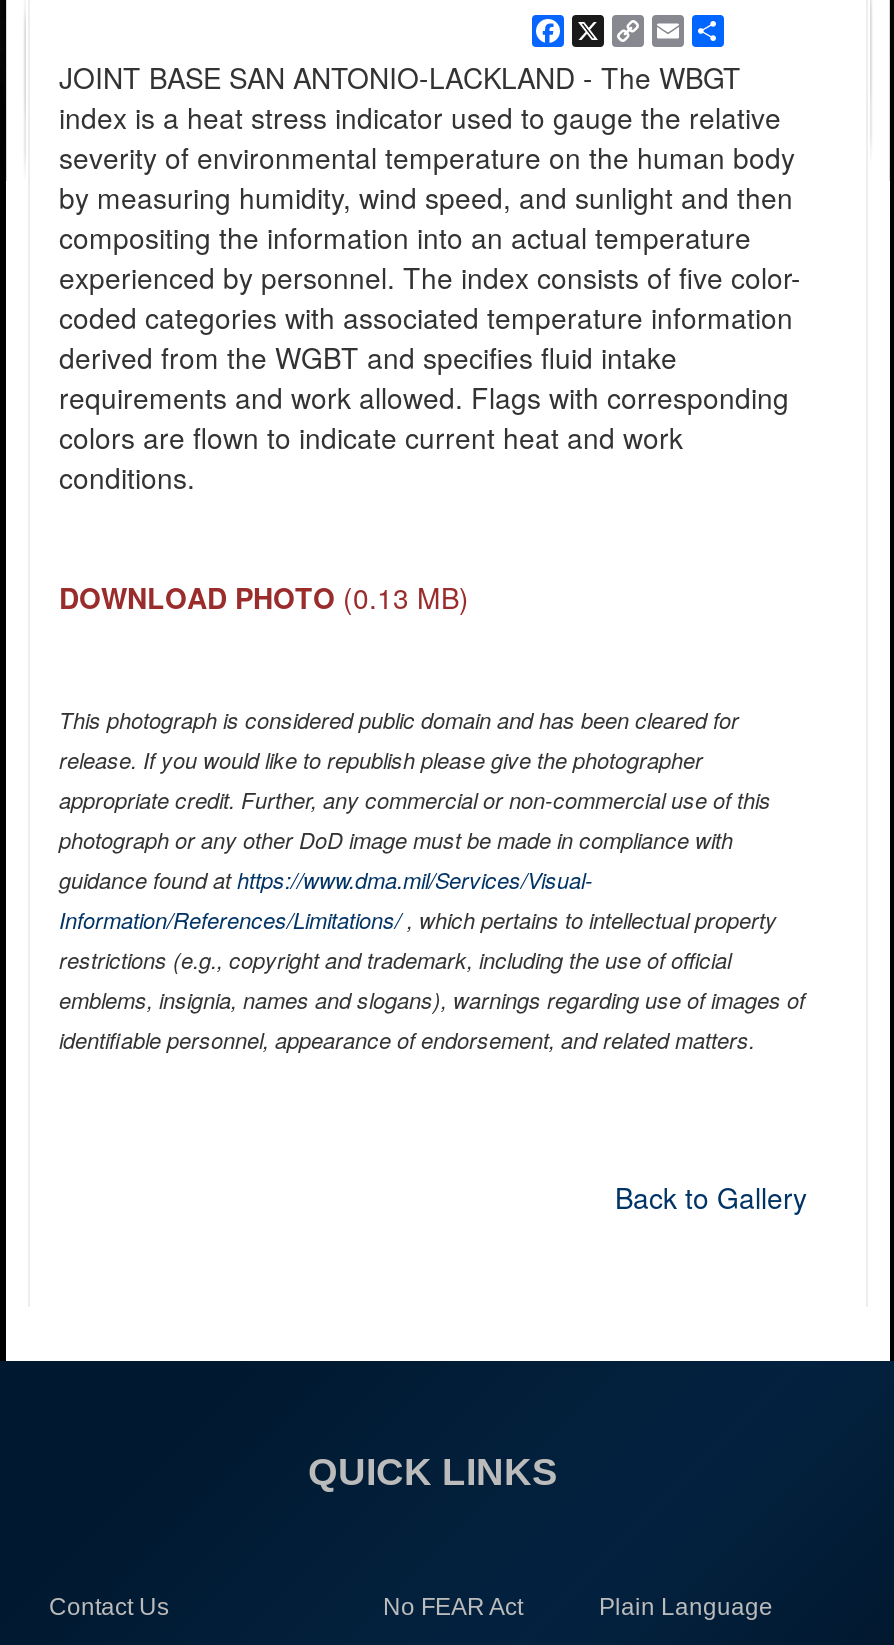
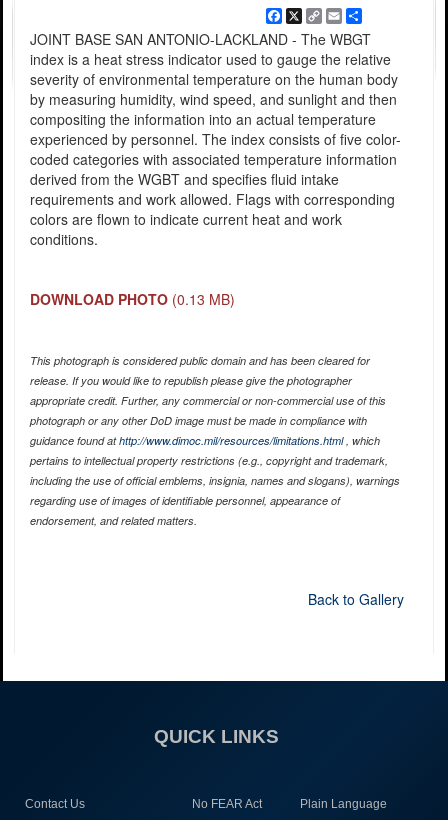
- guidance found athttps://www.dma.mil/Services/Visual-
- Information/References/Limitations/, which pertains to intellectual property
- restrictions (e.g., copyright and trademark, including the use of official
- emblems, insignia, names and slogans), warnings regarding use of images of
- identifiable personnel, appearance of endorsement, and related matters.
+ guidance found athttp://www.dimoc.mil/resources/limitations.html, which
+ pertains to intellectual property restrictions (e.g., copyright and trademark,
+ including the use of official emblems, insignia, names and slogans), warnings
+ regarding use of images of identifiable personnel, appearance of
+ endorsement, and related matters.
